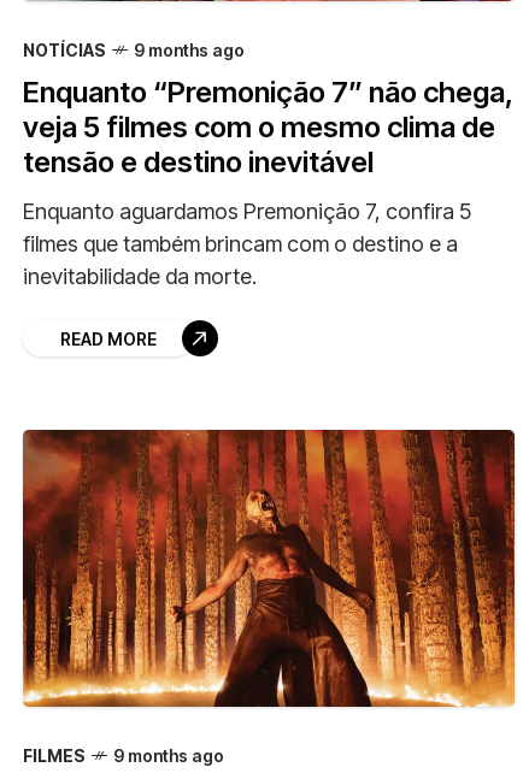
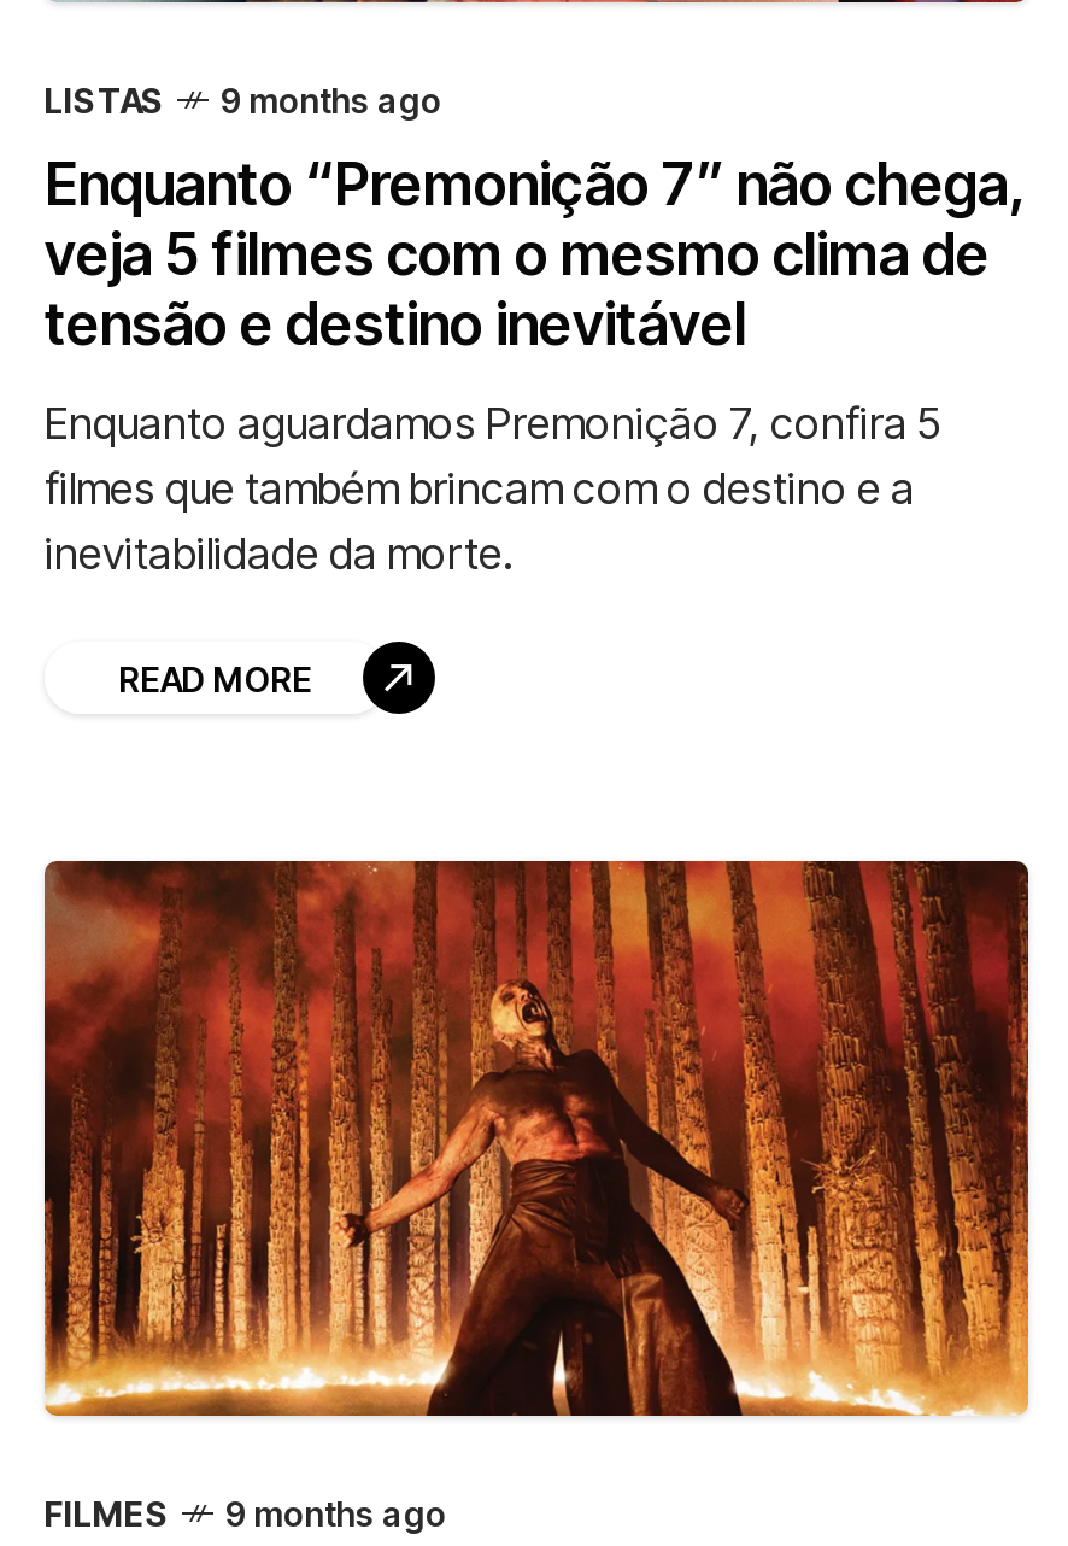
- NOTÍCIAS
+ LISTAS
